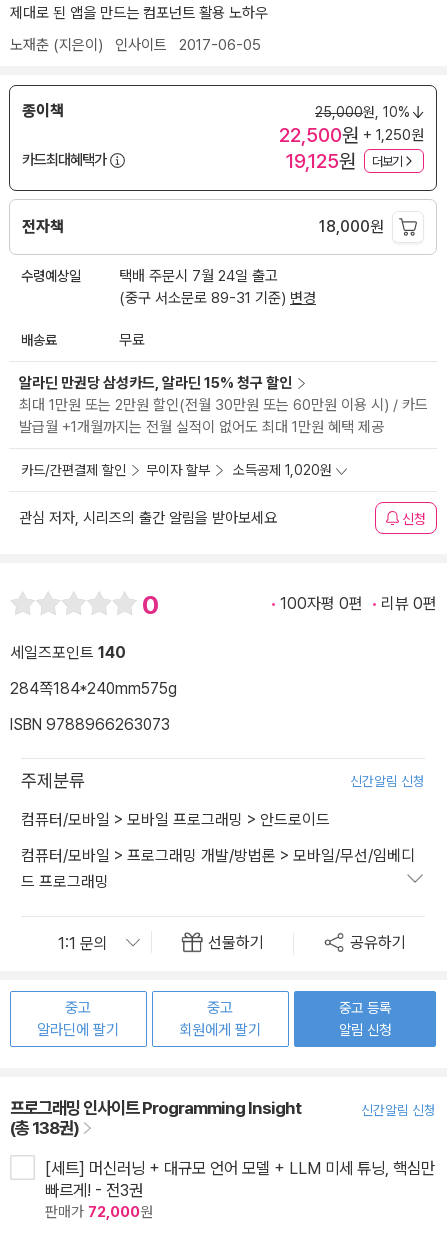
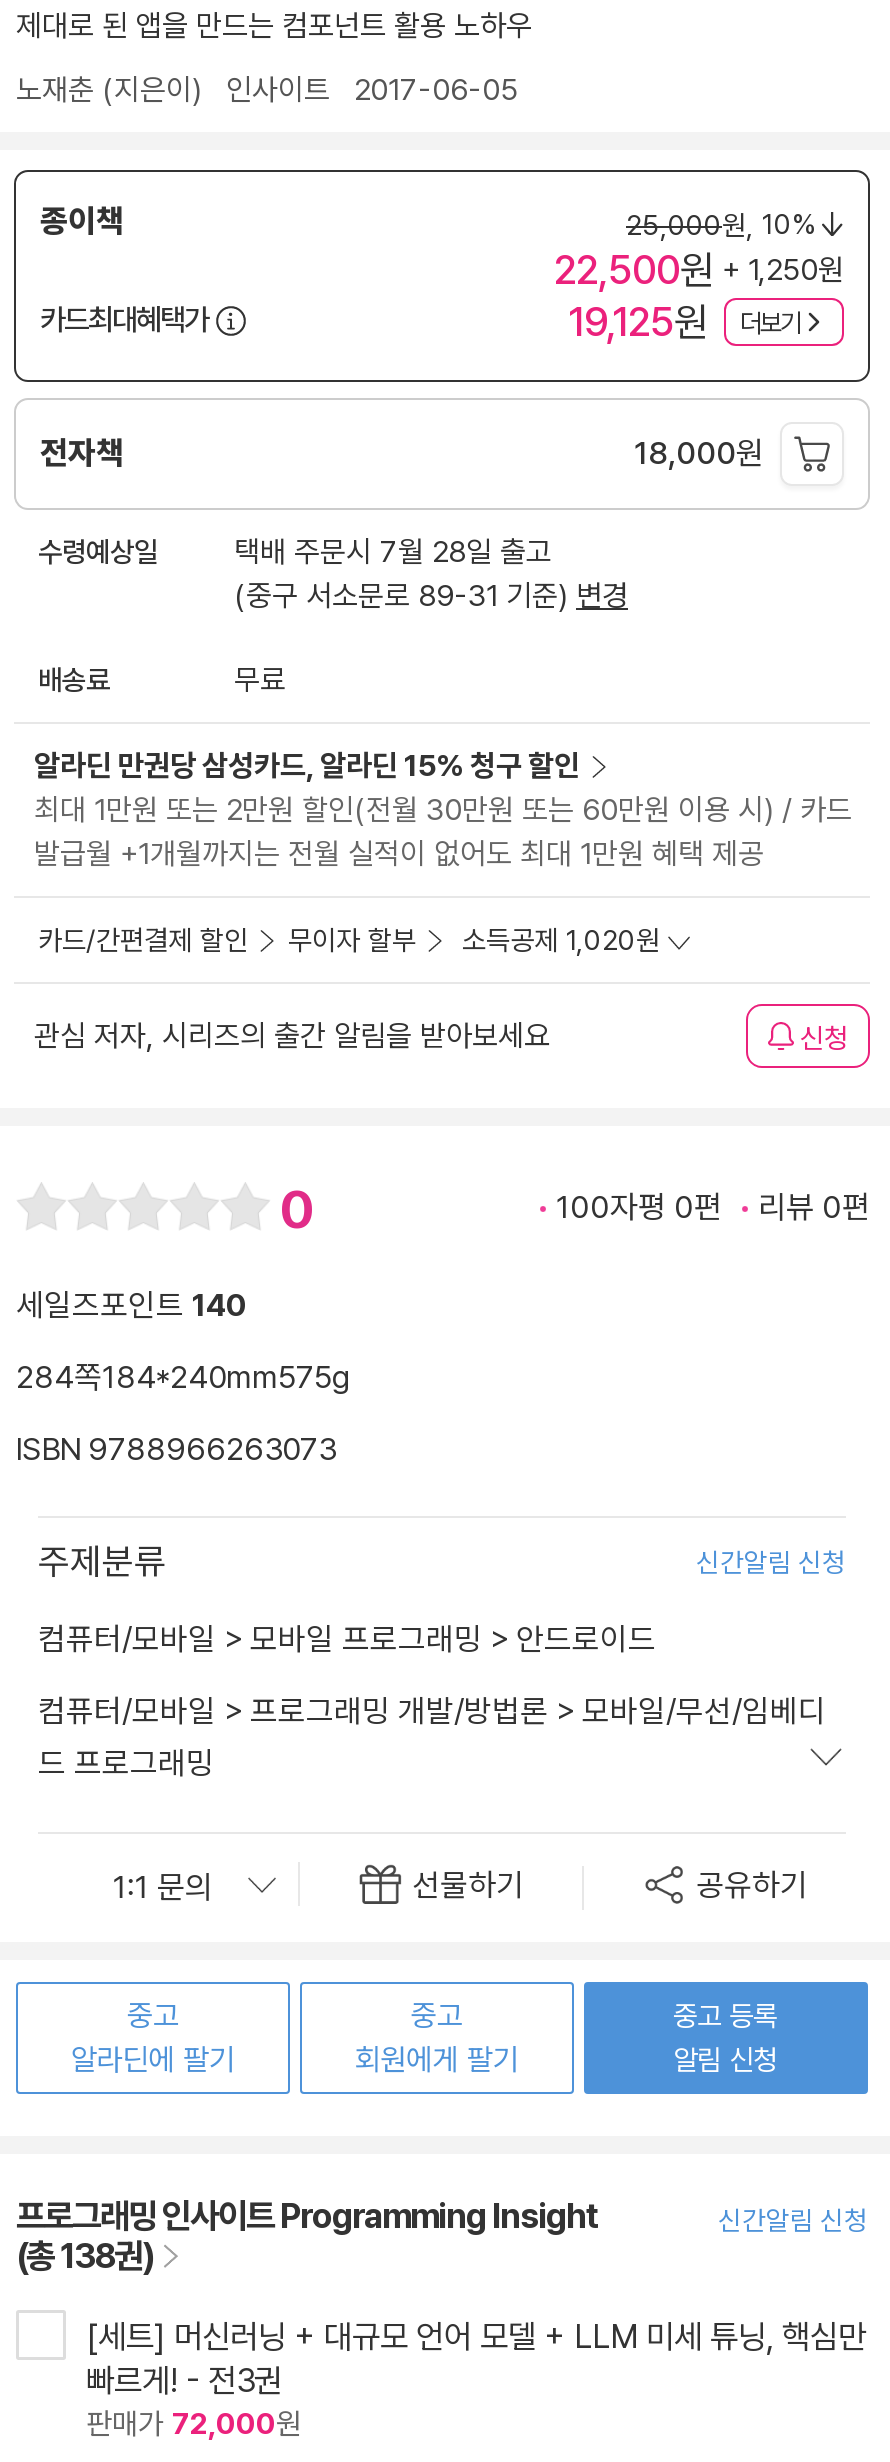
- 택배 주문시 7월 24일 출고
+ 택배 주문시 7월 28일 출고
